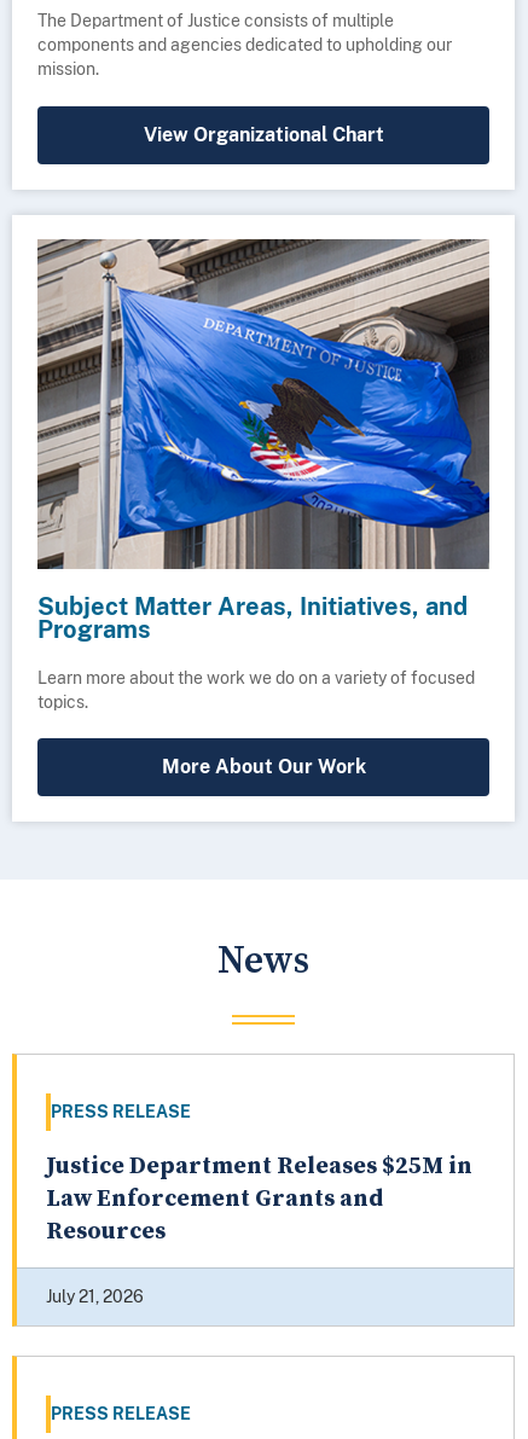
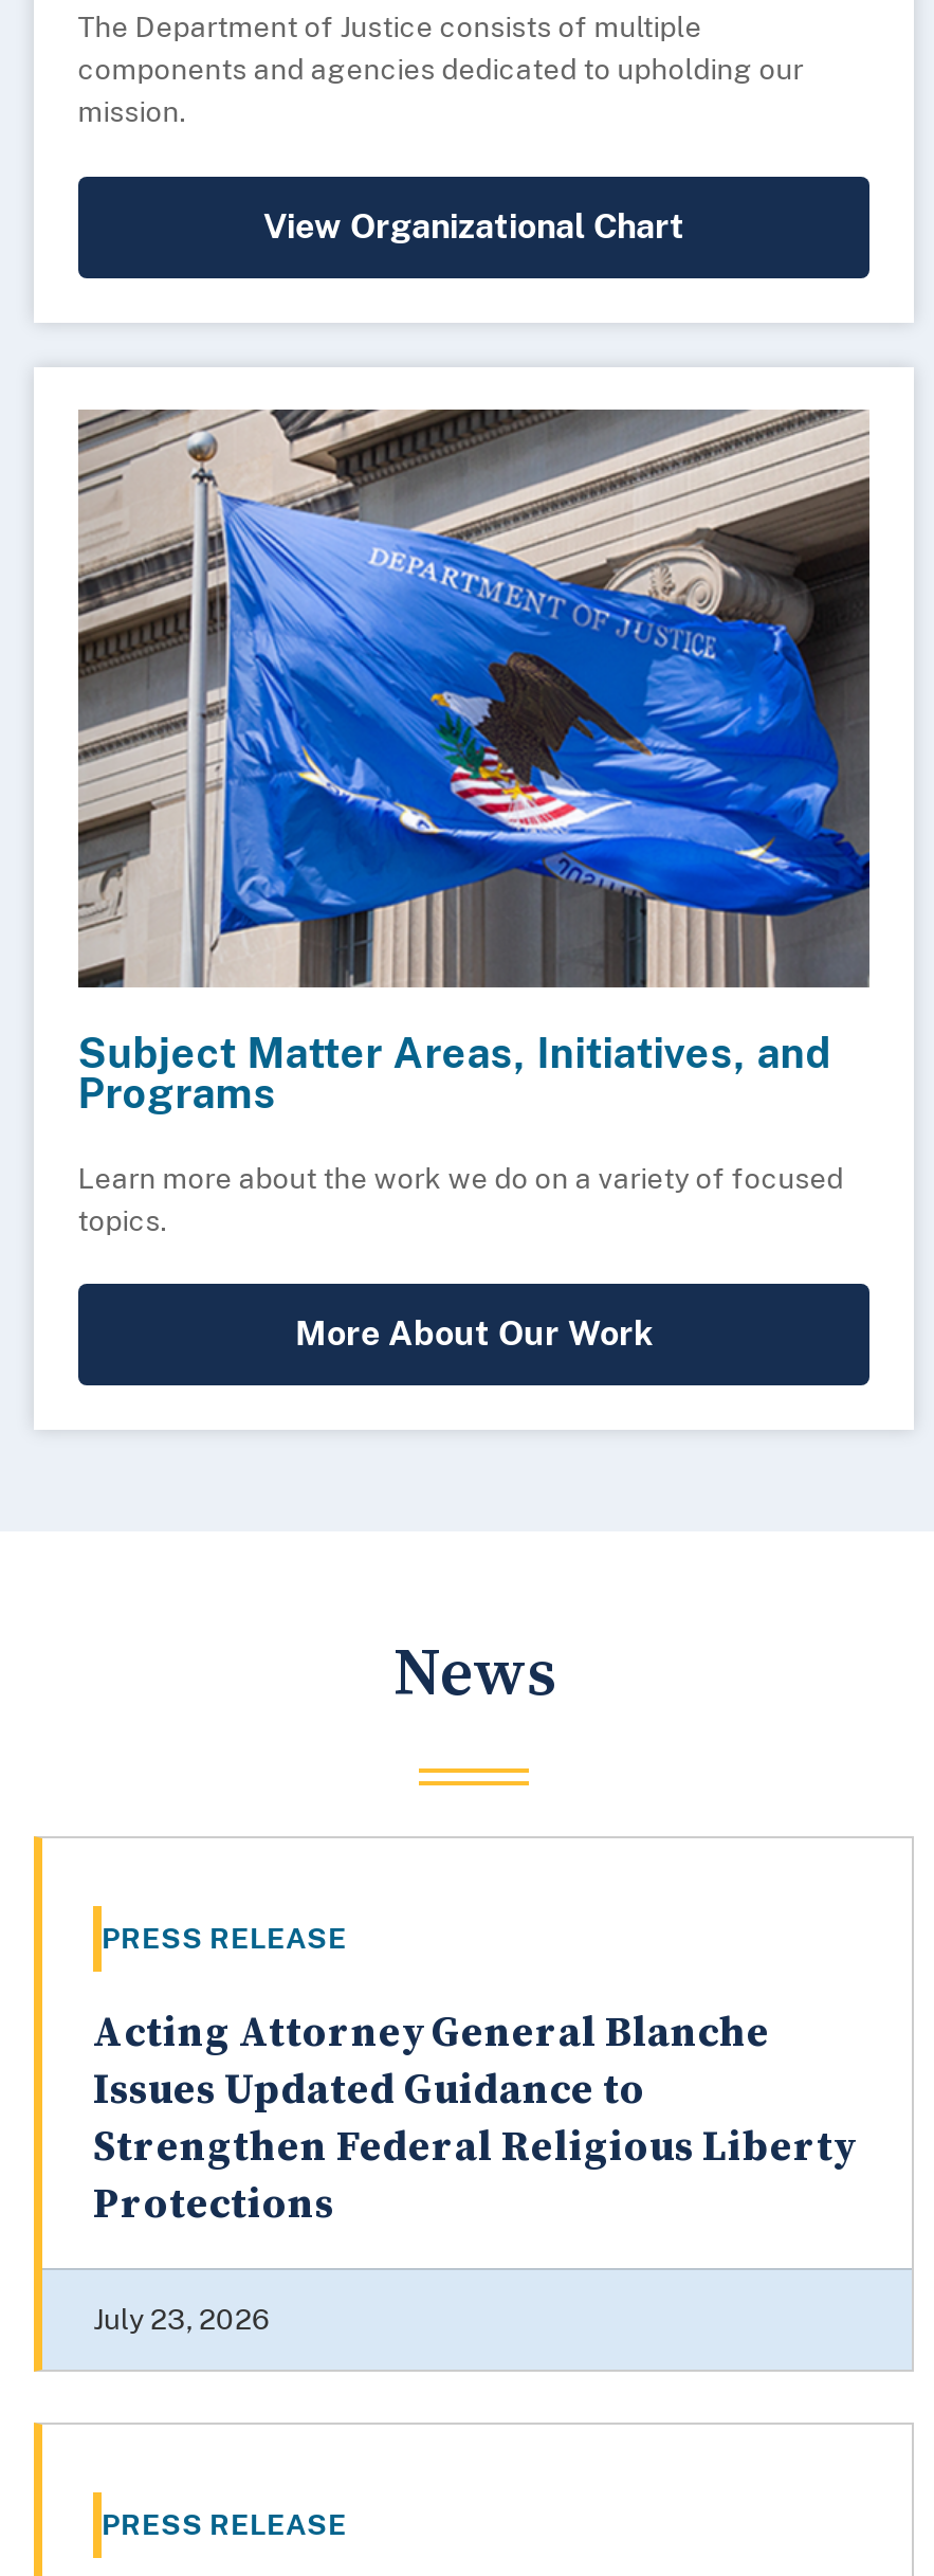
- Justice Department Releases $25M in
- Law Enforcement Grants and
- Resources
+ Acting Attorney General Blanche
+ Issues Updated Guidance to
+ Strengthen Federal Religious Liberty
+ Protections

- July 21, 2026
+ July 23, 2026
